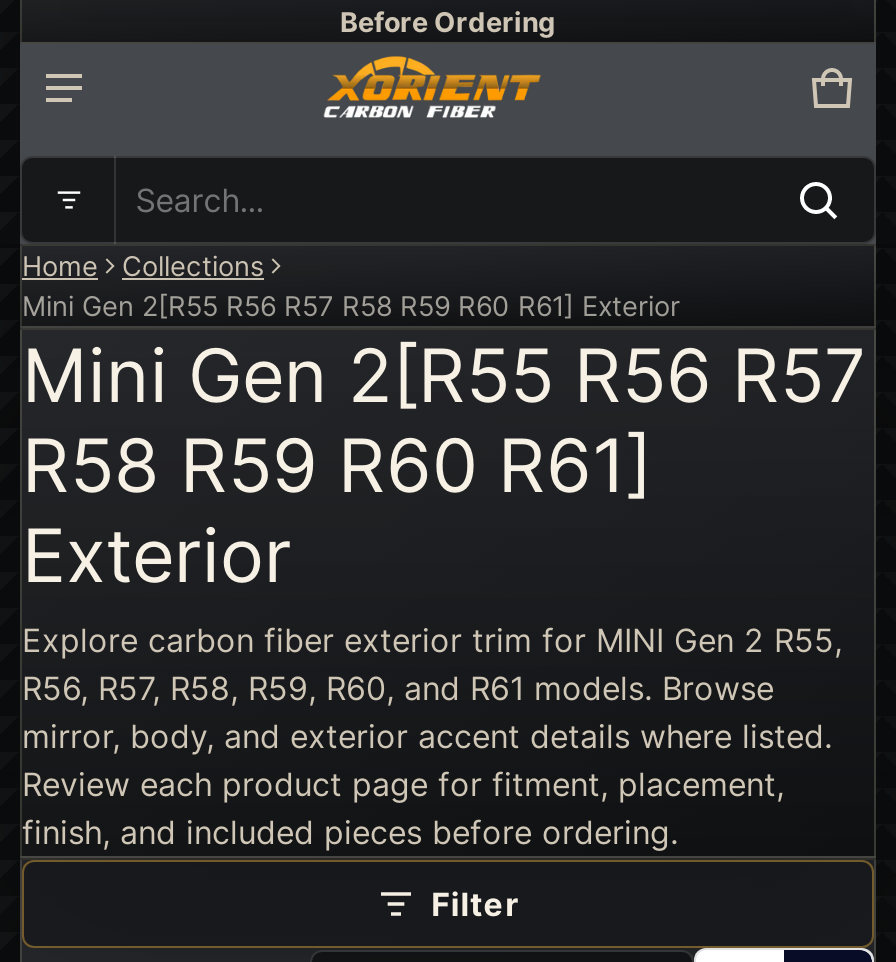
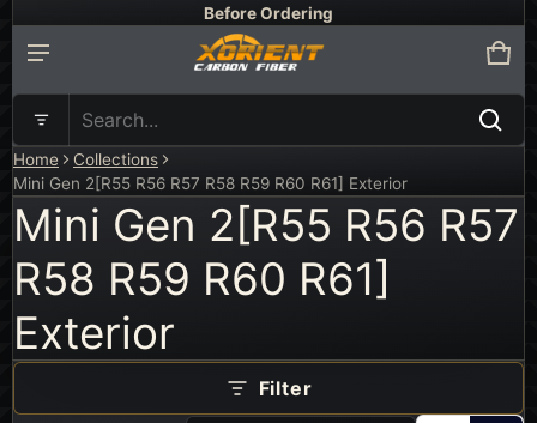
- Explore carbon fiber exterior trim for MINI Gen 2 R55,
- R56, R57, R58, R59, R60, and R61 models. Browse
- mirror, body, and exterior accent details where listed.
- Review each product page for fitment, placement,
- finish, and included pieces before ordering.
